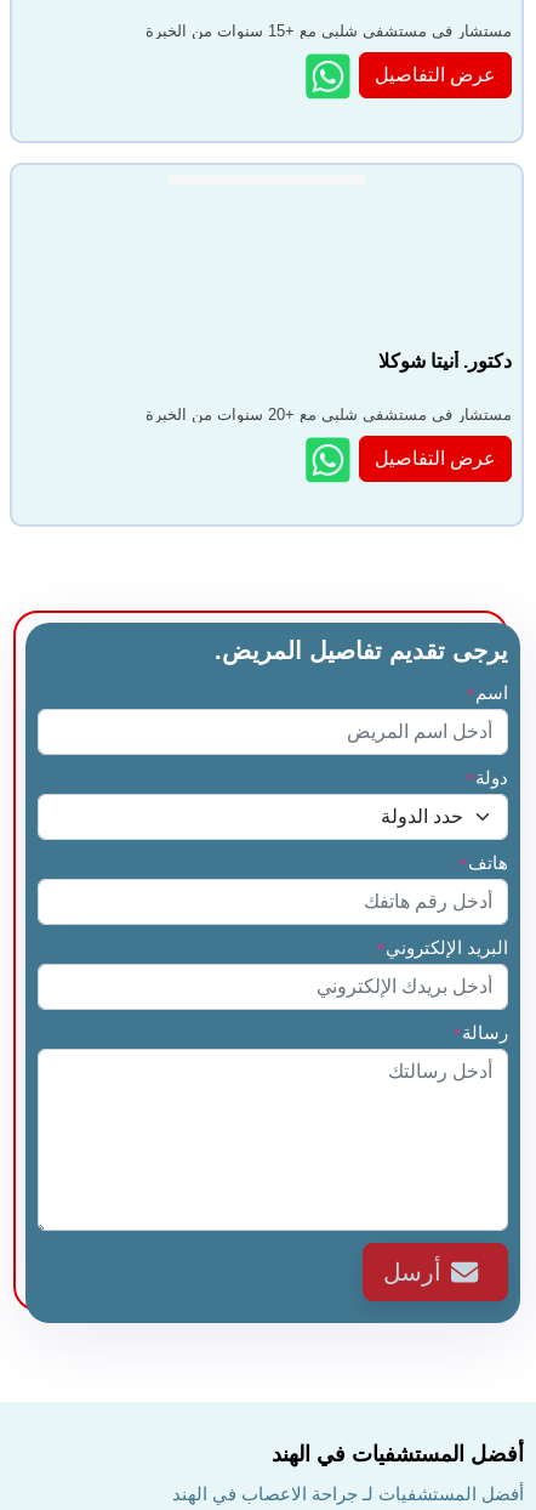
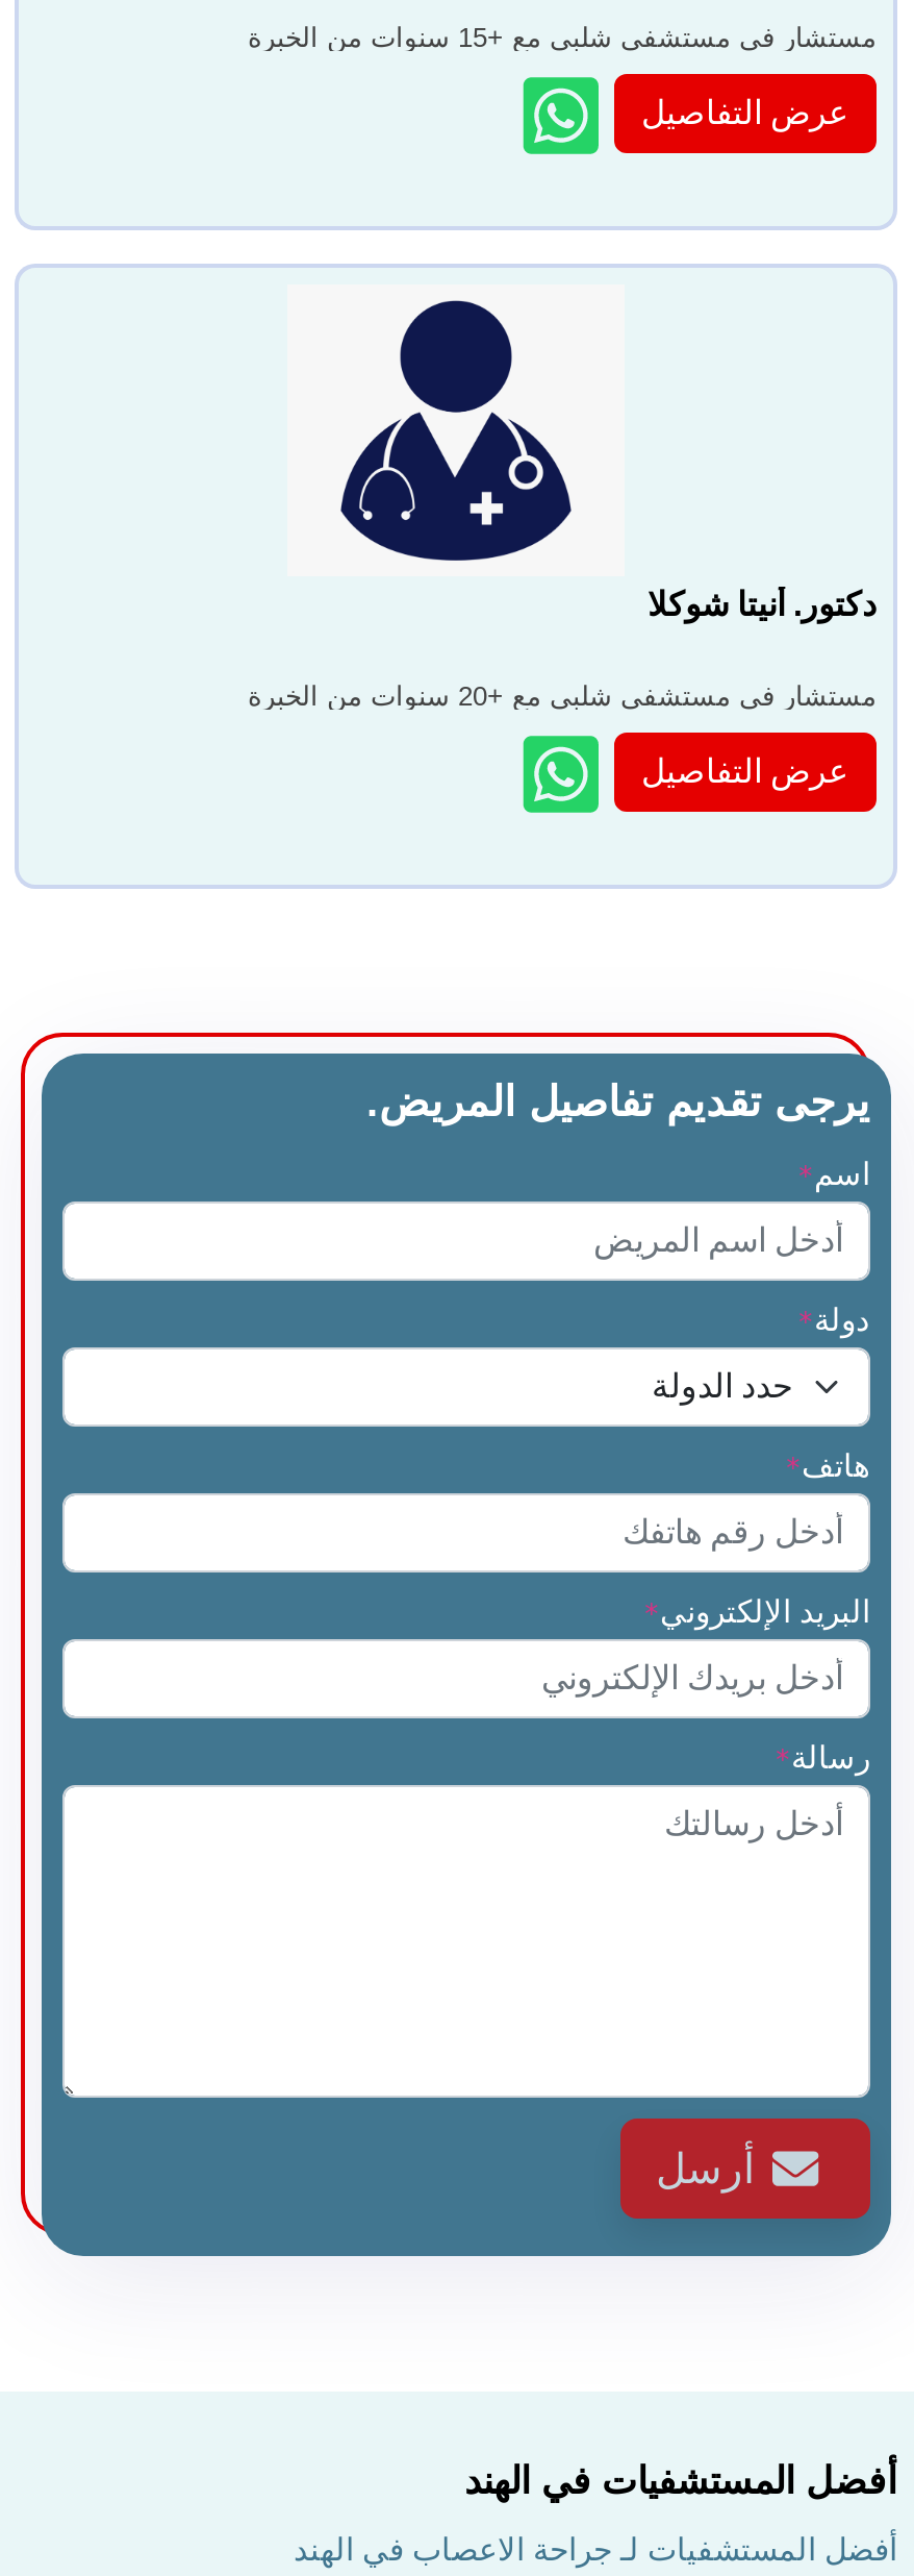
+ [image]
